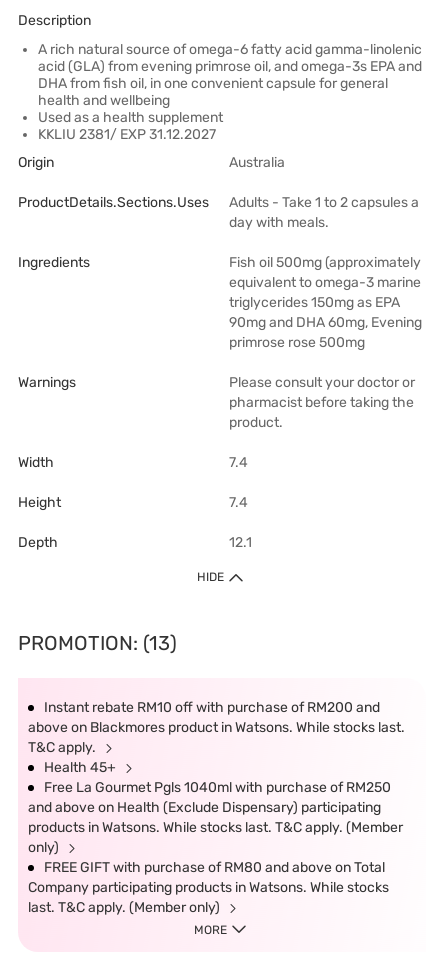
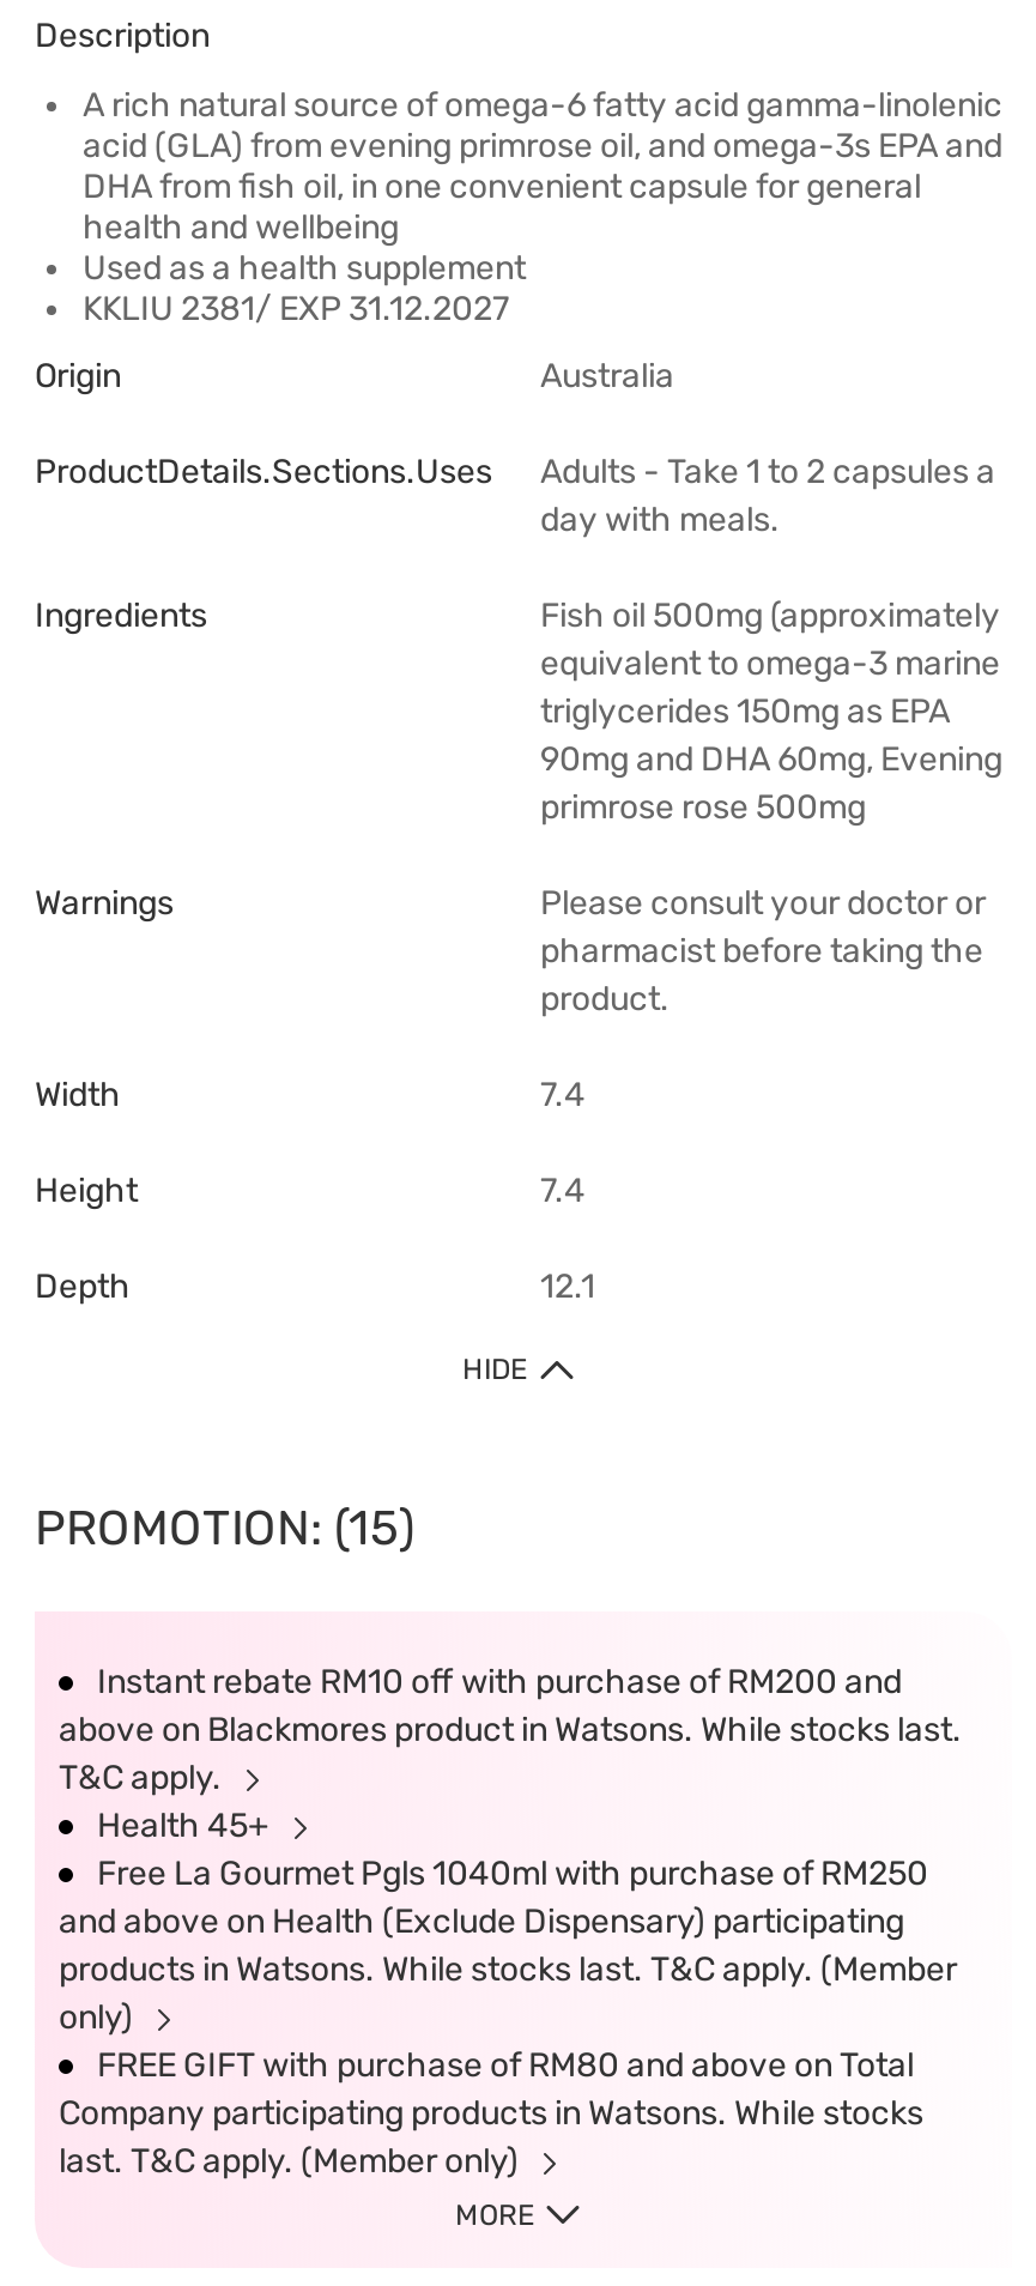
- PROMOTION: (13)
+ PROMOTION: (15)
